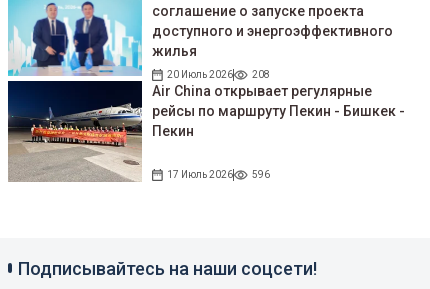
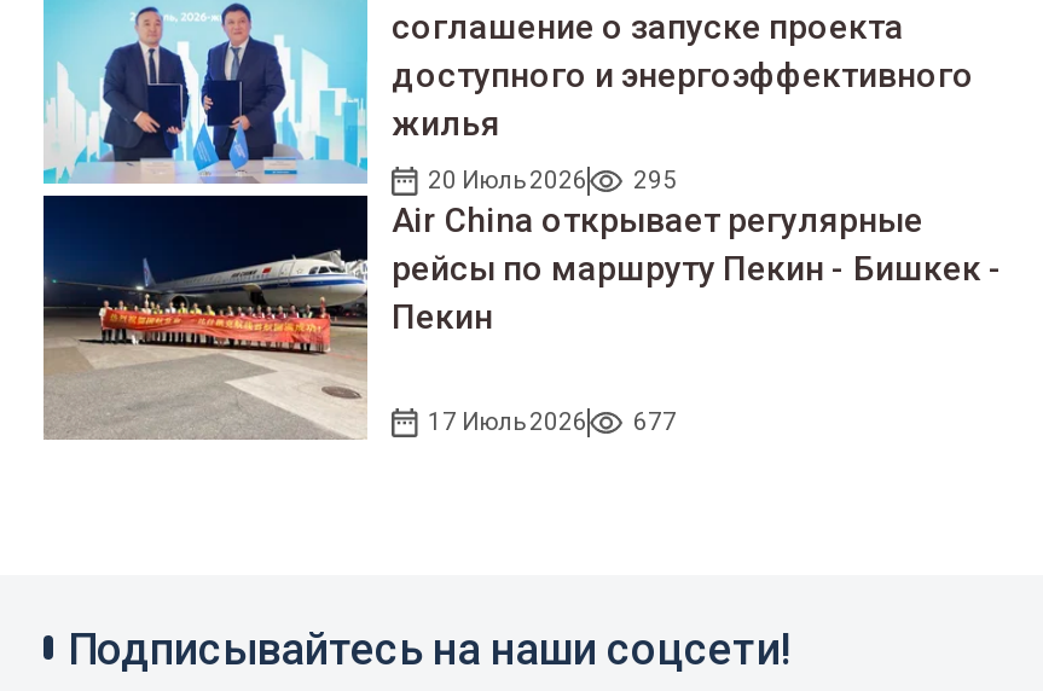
- 20 Июль 2026 208
+ 20 Июль 2026 295

- 17 Июль 2026 596
+ 17 Июль 2026 677
